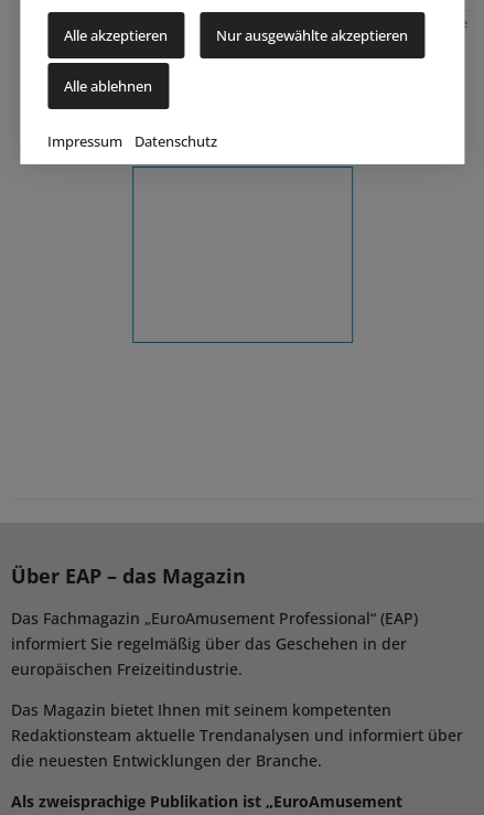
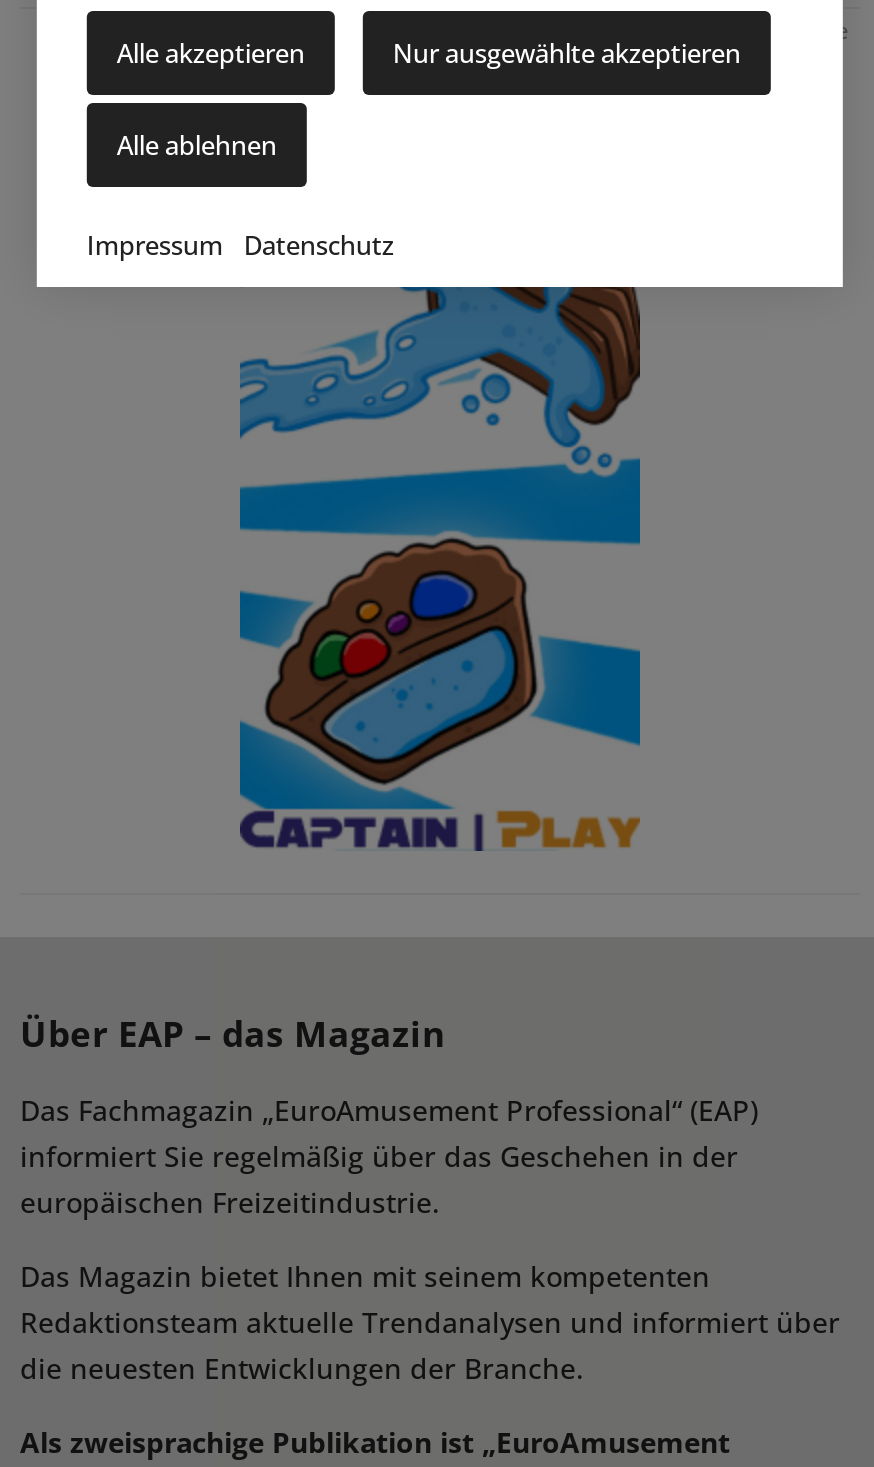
+ [image]
